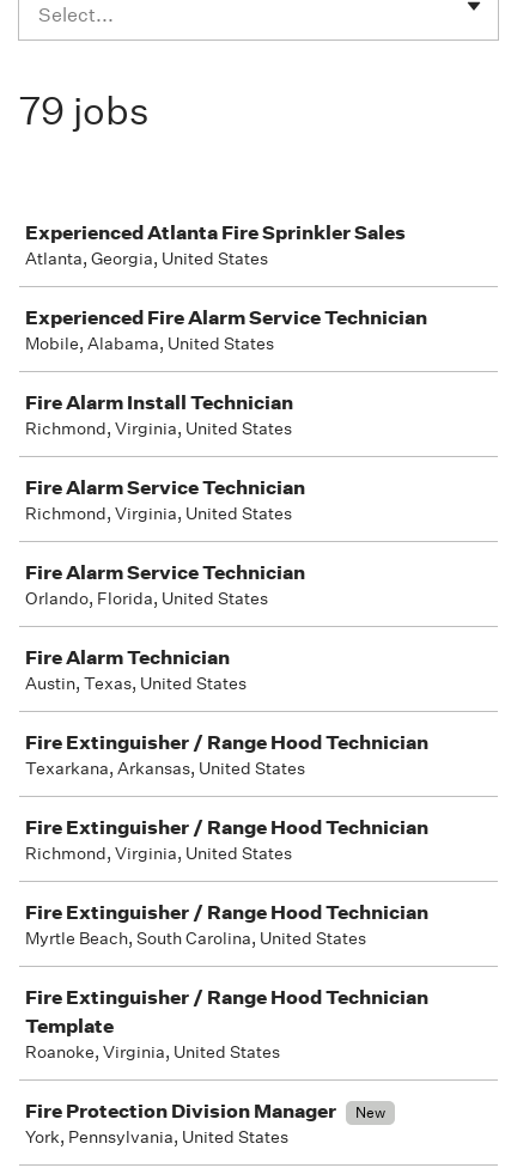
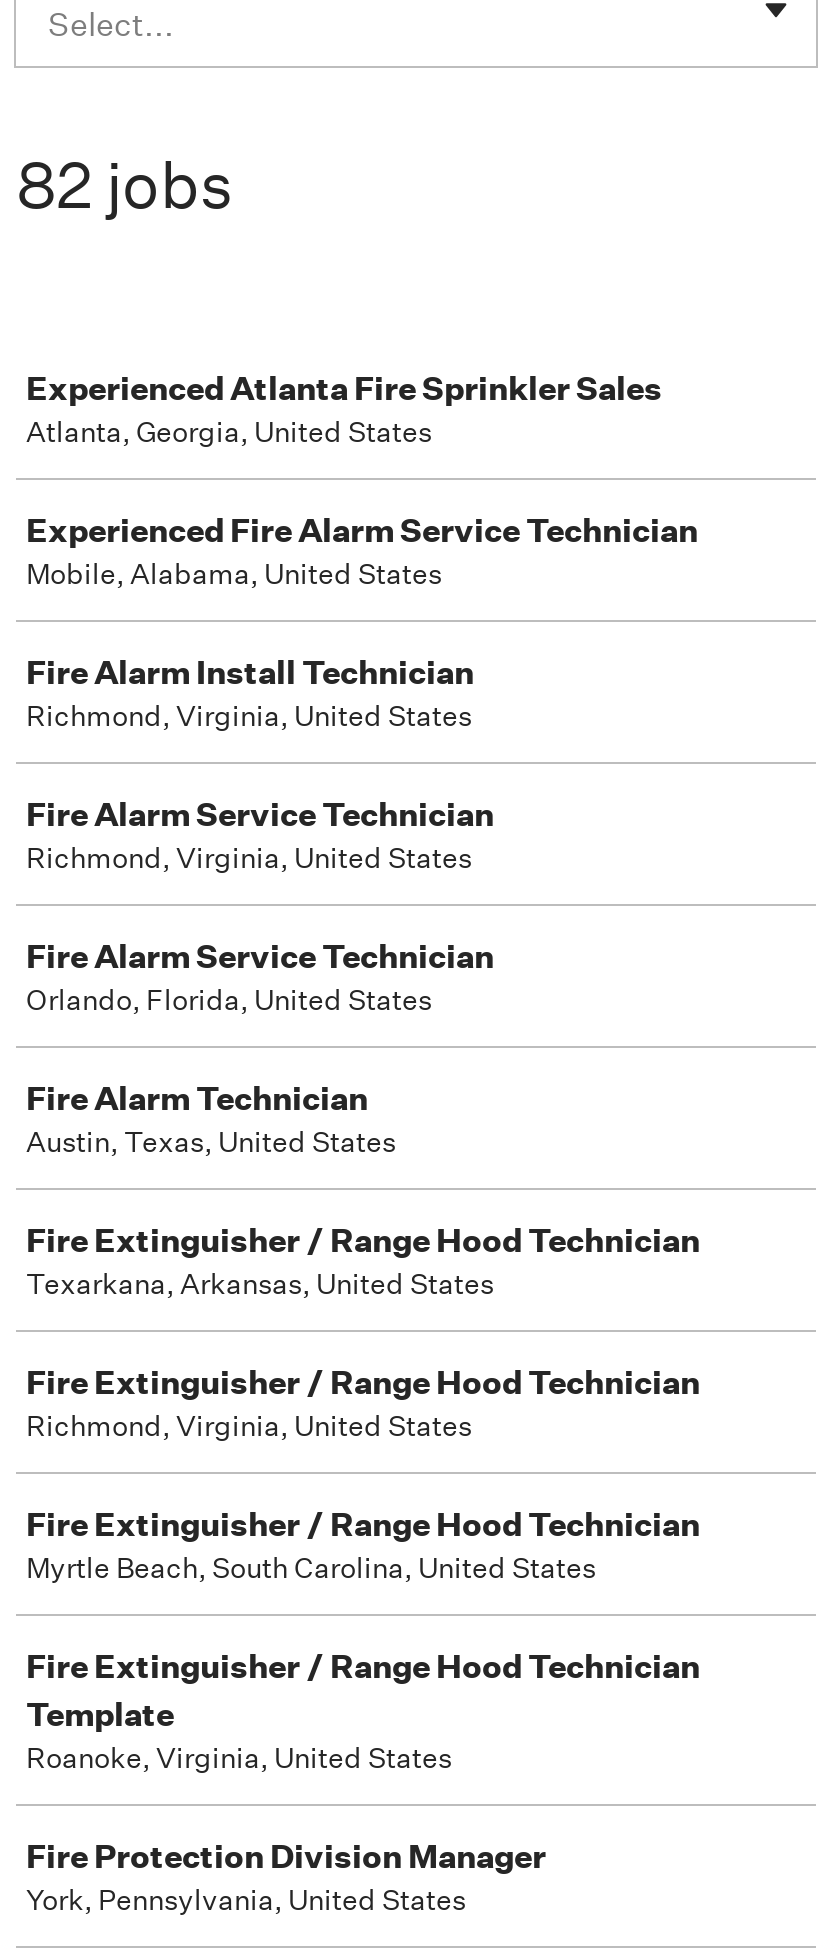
- 79 jobs
+ 82 jobs

- New
